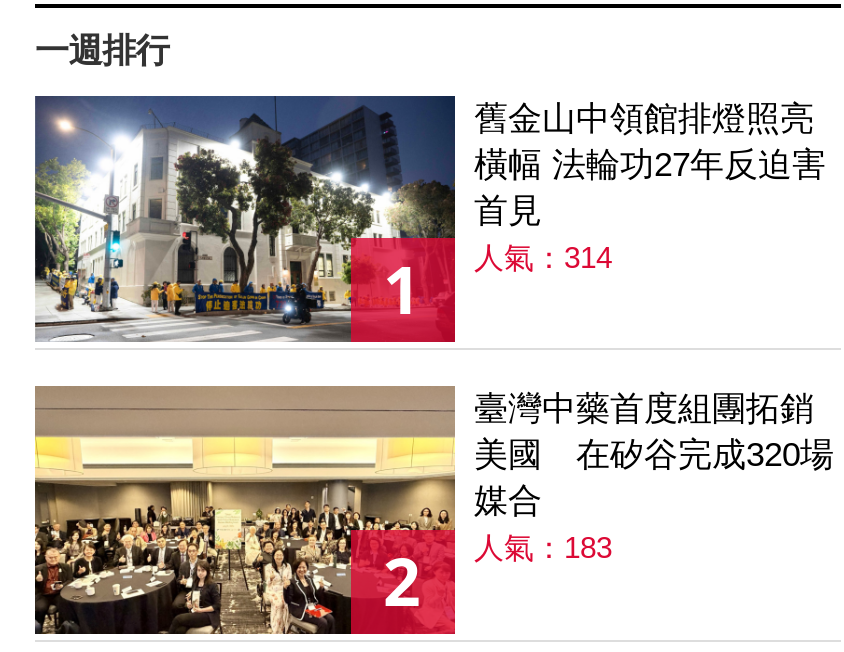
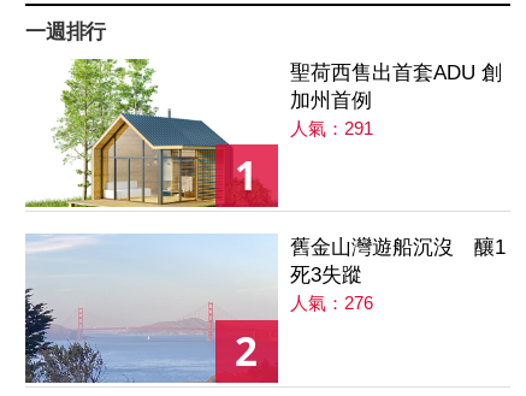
- [image]
- 舊金山中領館排燈照亮
- 橫幅 法輪功27年反迫害
- 首見
- 人氣：314
+ [image]
+ 聖荷西售出首套ADU 創
+ 加州首例
+ 人氣：291

- [image]
- 臺灣中藥首度組團拓銷
- 美國 在矽谷完成320場
- 媒合
- 人氣：183
+ [image]
+ 舊金山灣遊船沉沒 釀1
+ 死3失蹤
+ 人氣：276
